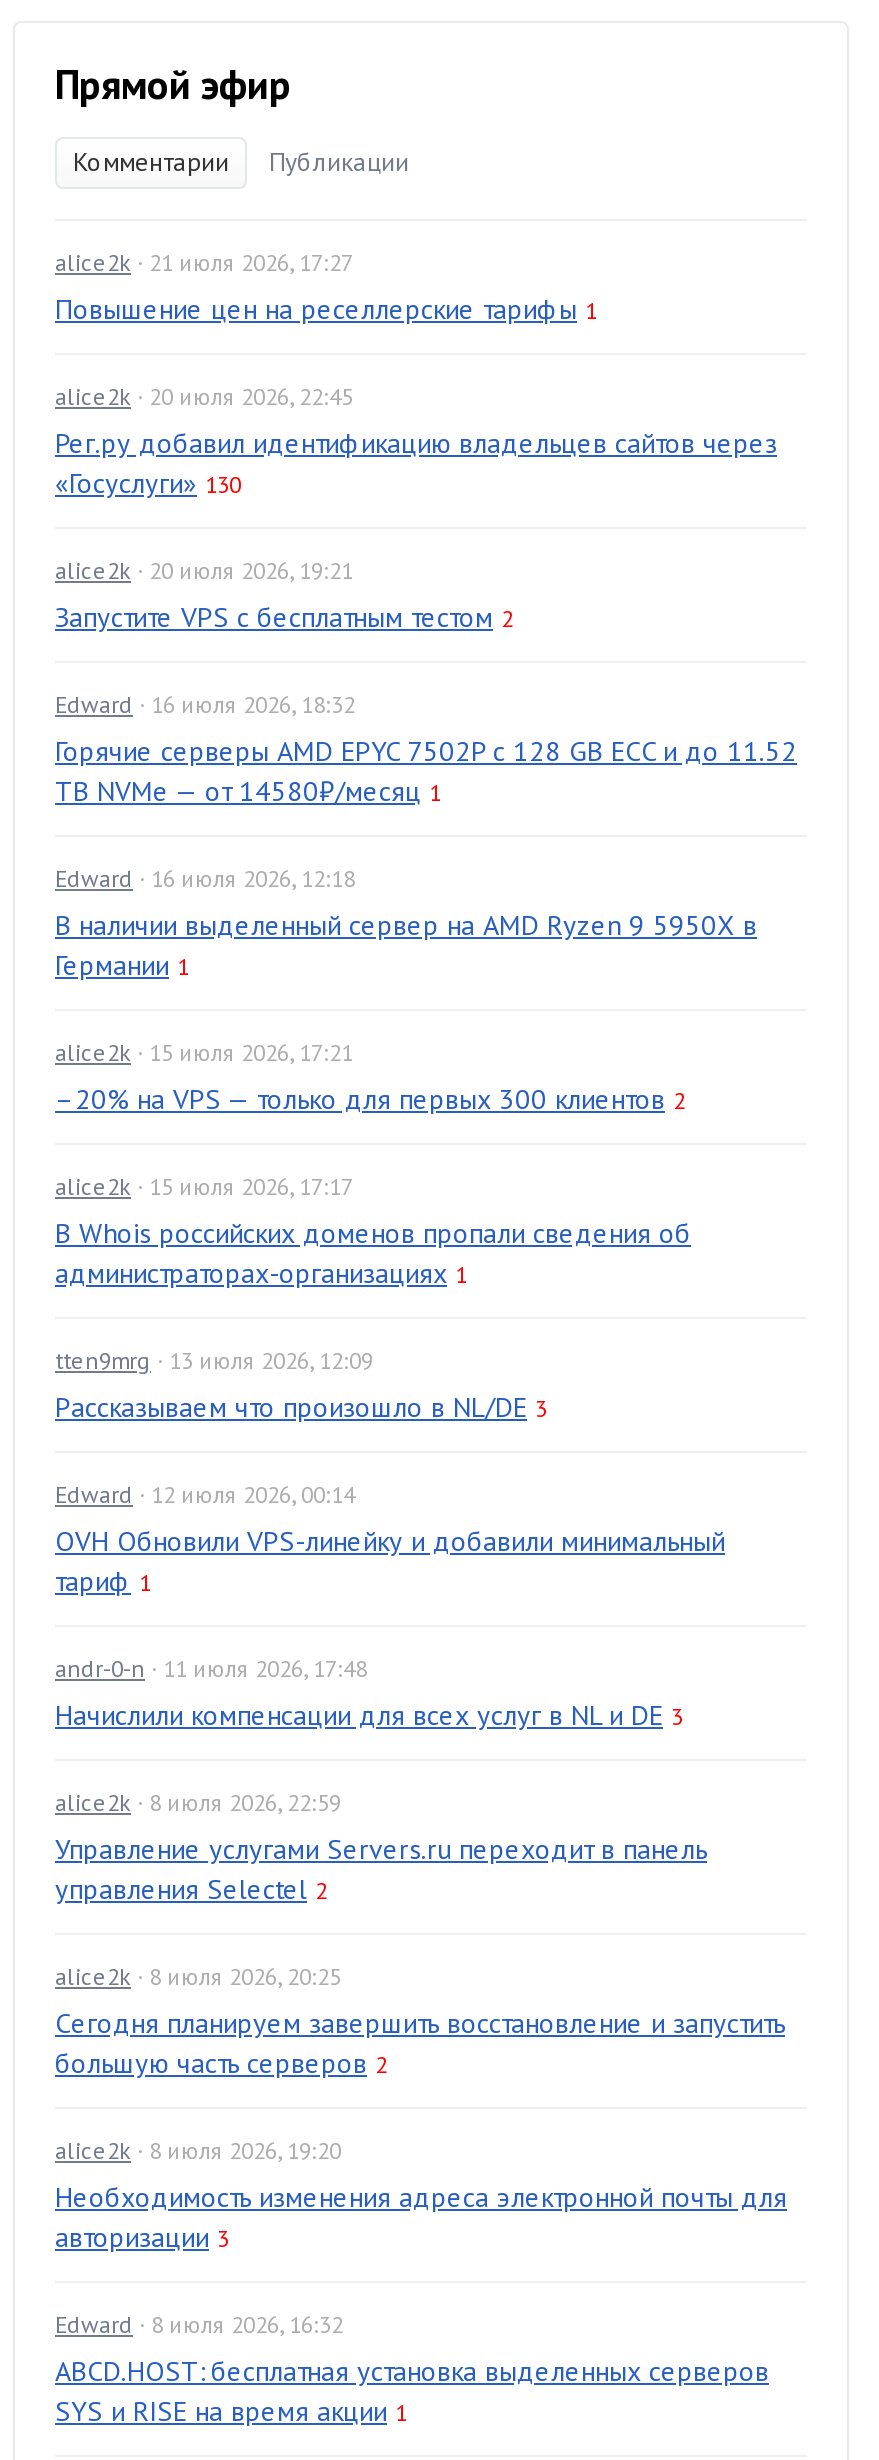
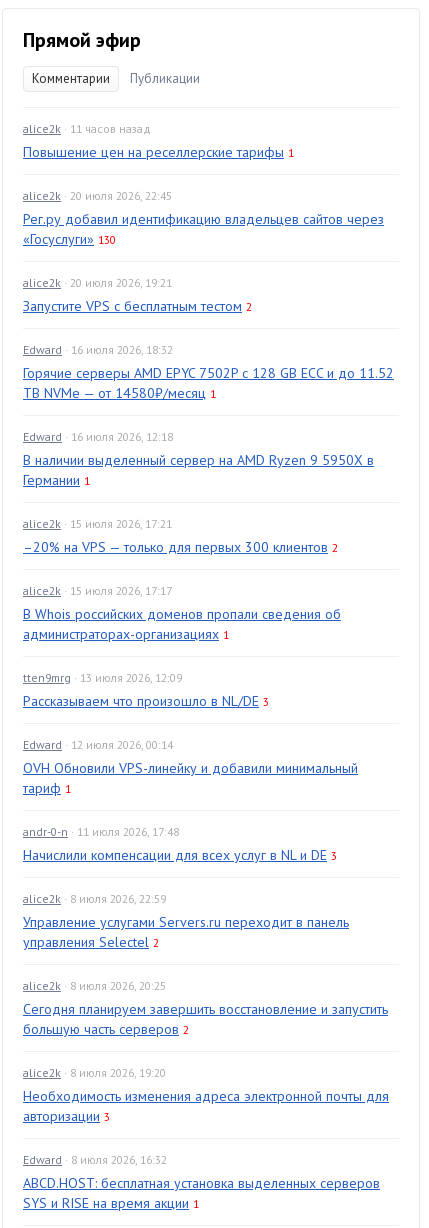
- alice2k · 21 июля 2026, 17:27
+ alice2k · 11 часов назад
